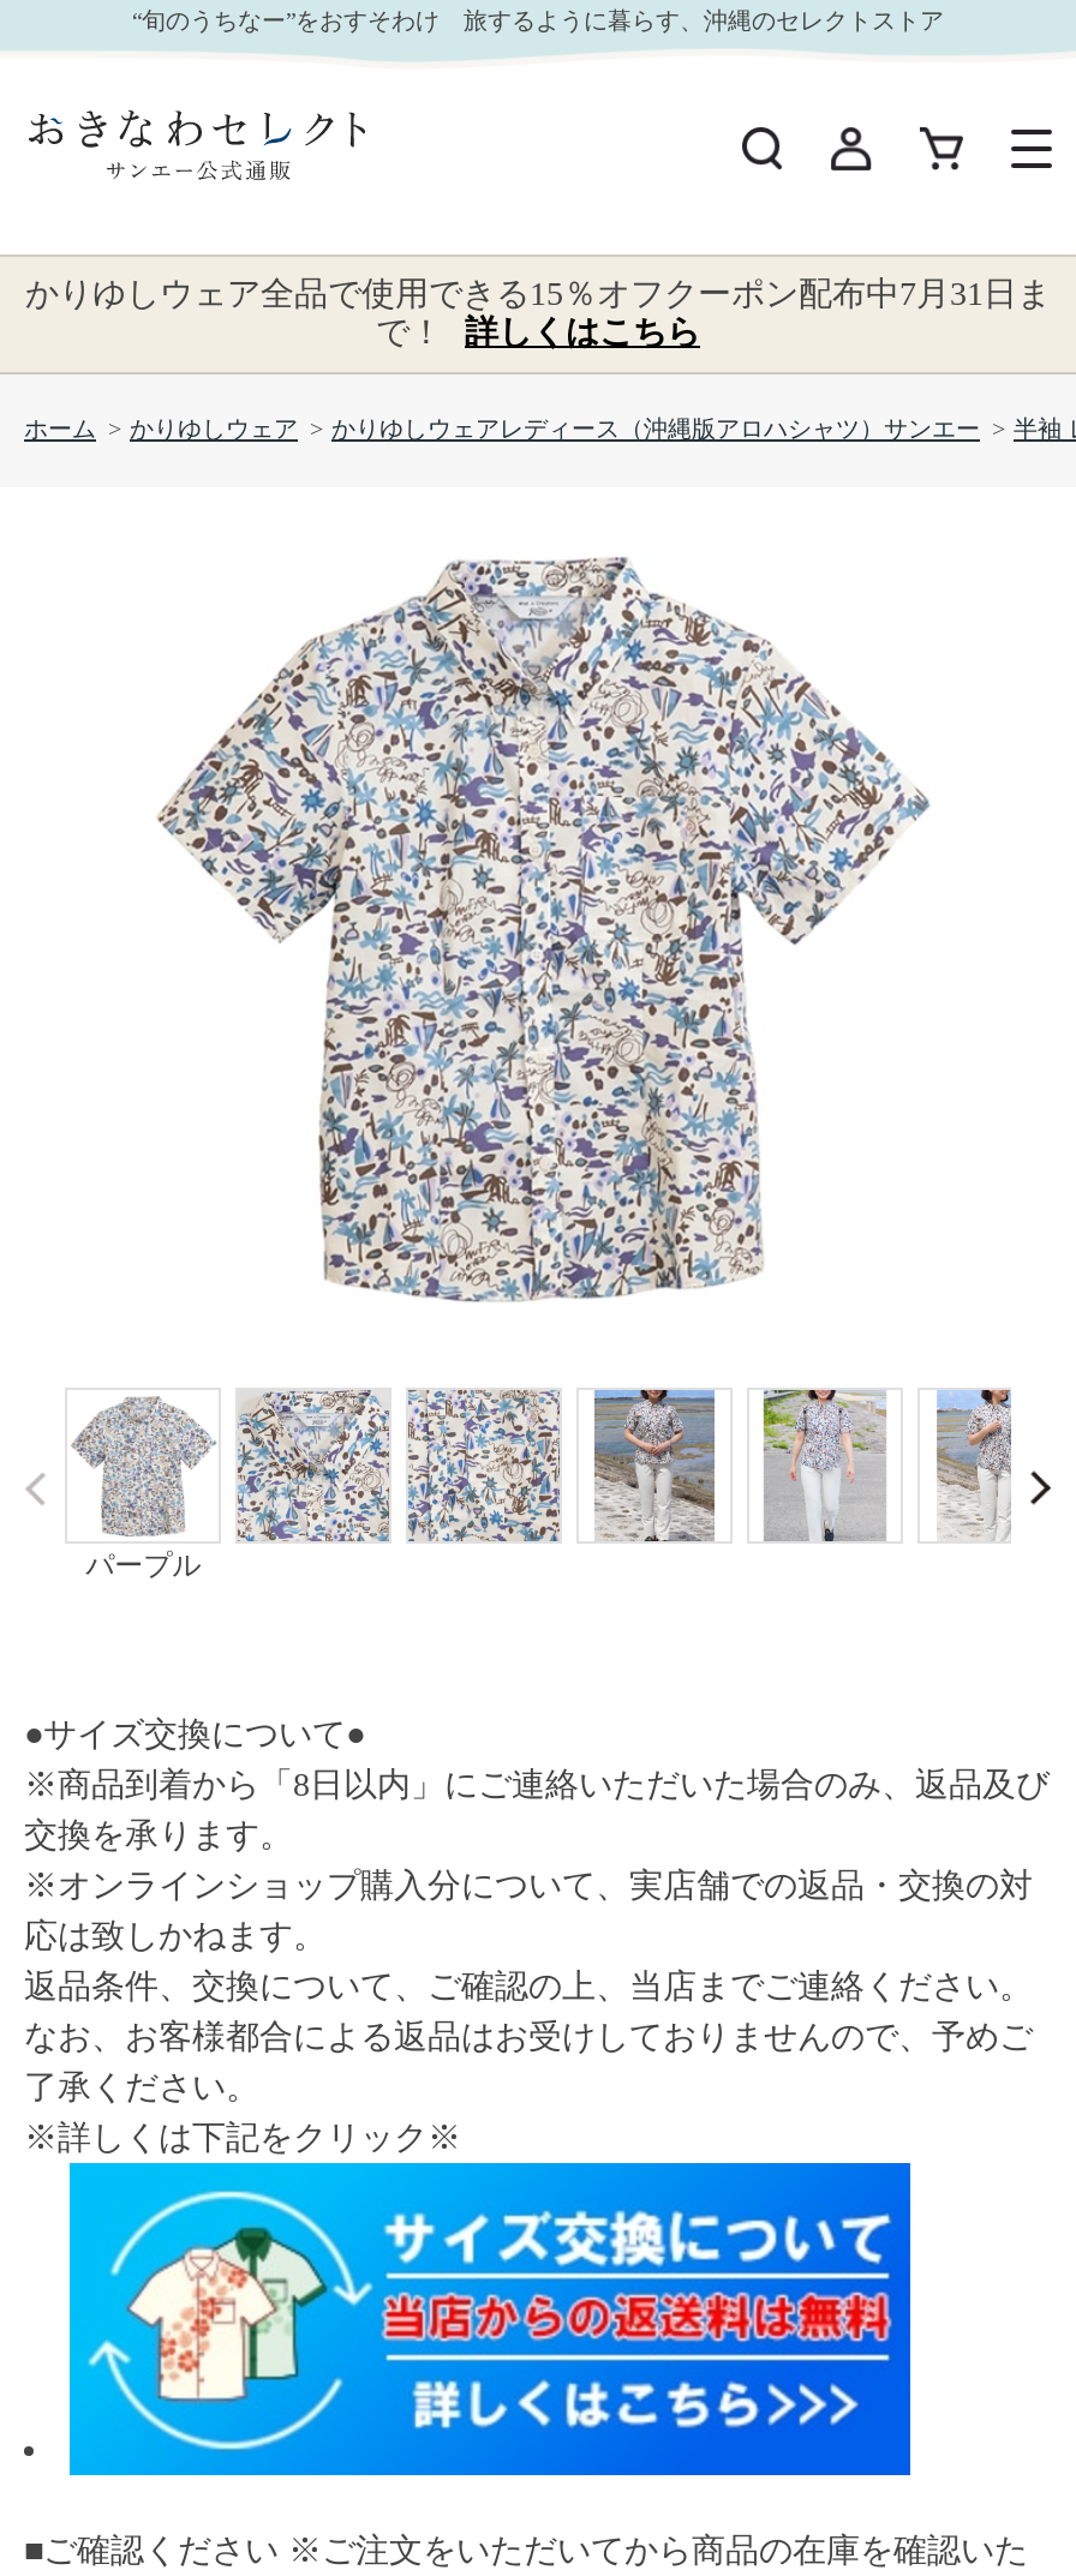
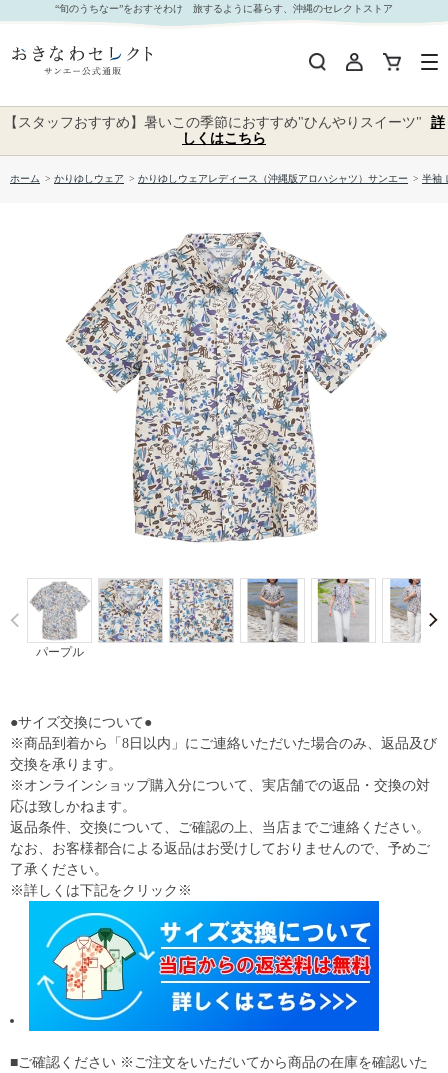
- かりゆしウェア全品で使用できる15％オフクーポン配布中7月31日ま
- で！ 詳しくはこちら
+ 【スタッフおすすめ】暑いこの季節におすすめ"ひんやりスイーツ" 詳
+ しくはこちら
